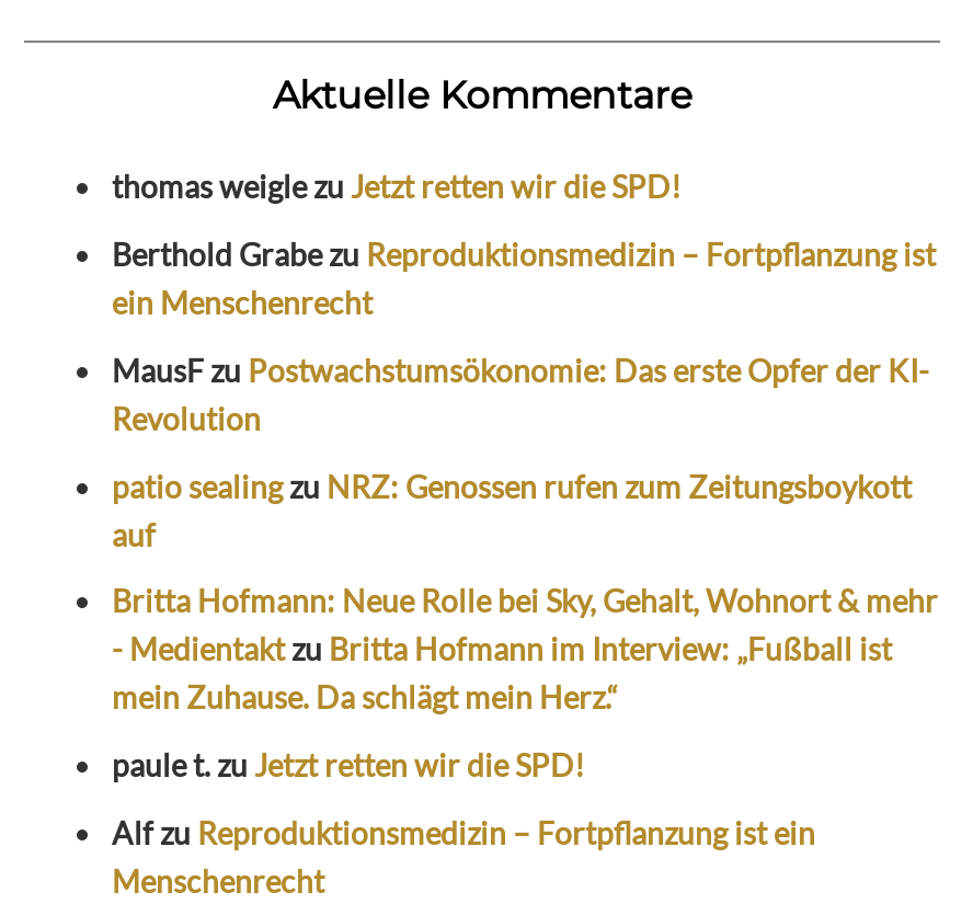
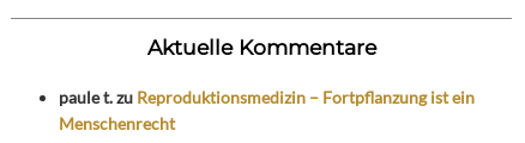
- thomas weigle zu Jetzt retten wir die SPD!
- Berthold Grabe zu Reproduktionsmedizin – Fortpflanzung ist
- ein Menschenrecht
- MausF zu Postwachstumsökonomie: Das erste Opfer der KI-
- Revolution
- patio sealing zu NRZ: Genossen rufen zum Zeitungsboykott
- auf
- Britta Hofmann: Neue Rolle bei Sky, Gehalt, Wohnort & mehr
- - Medientakt zu Britta Hofmann im Interview: „Fußball ist
- mein Zuhause. Da schlägt mein Herz.“
- paule t. zu Jetzt retten wir die SPD!
- Alf zu Reproduktionsmedizin – Fortpflanzung ist ein
+ paule t. zu Reproduktionsmedizin – Fortpflanzung ist ein
